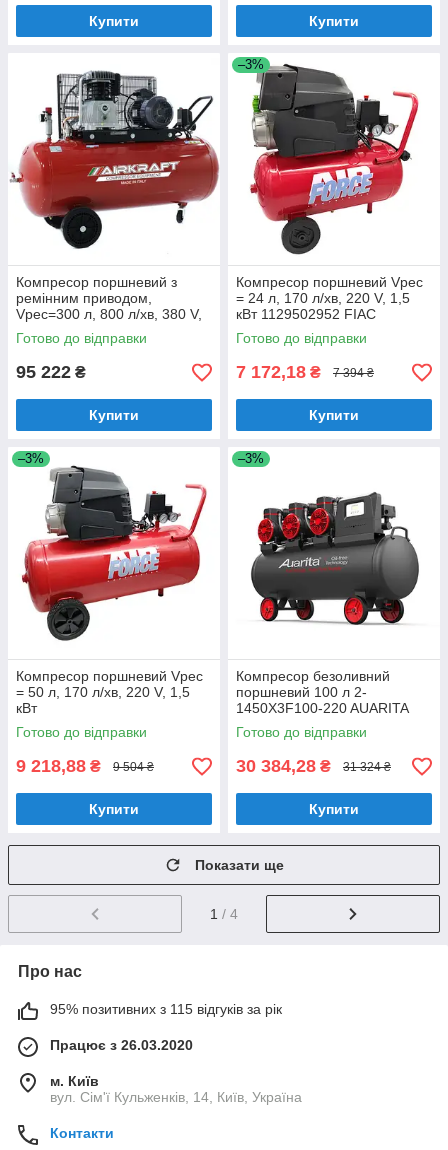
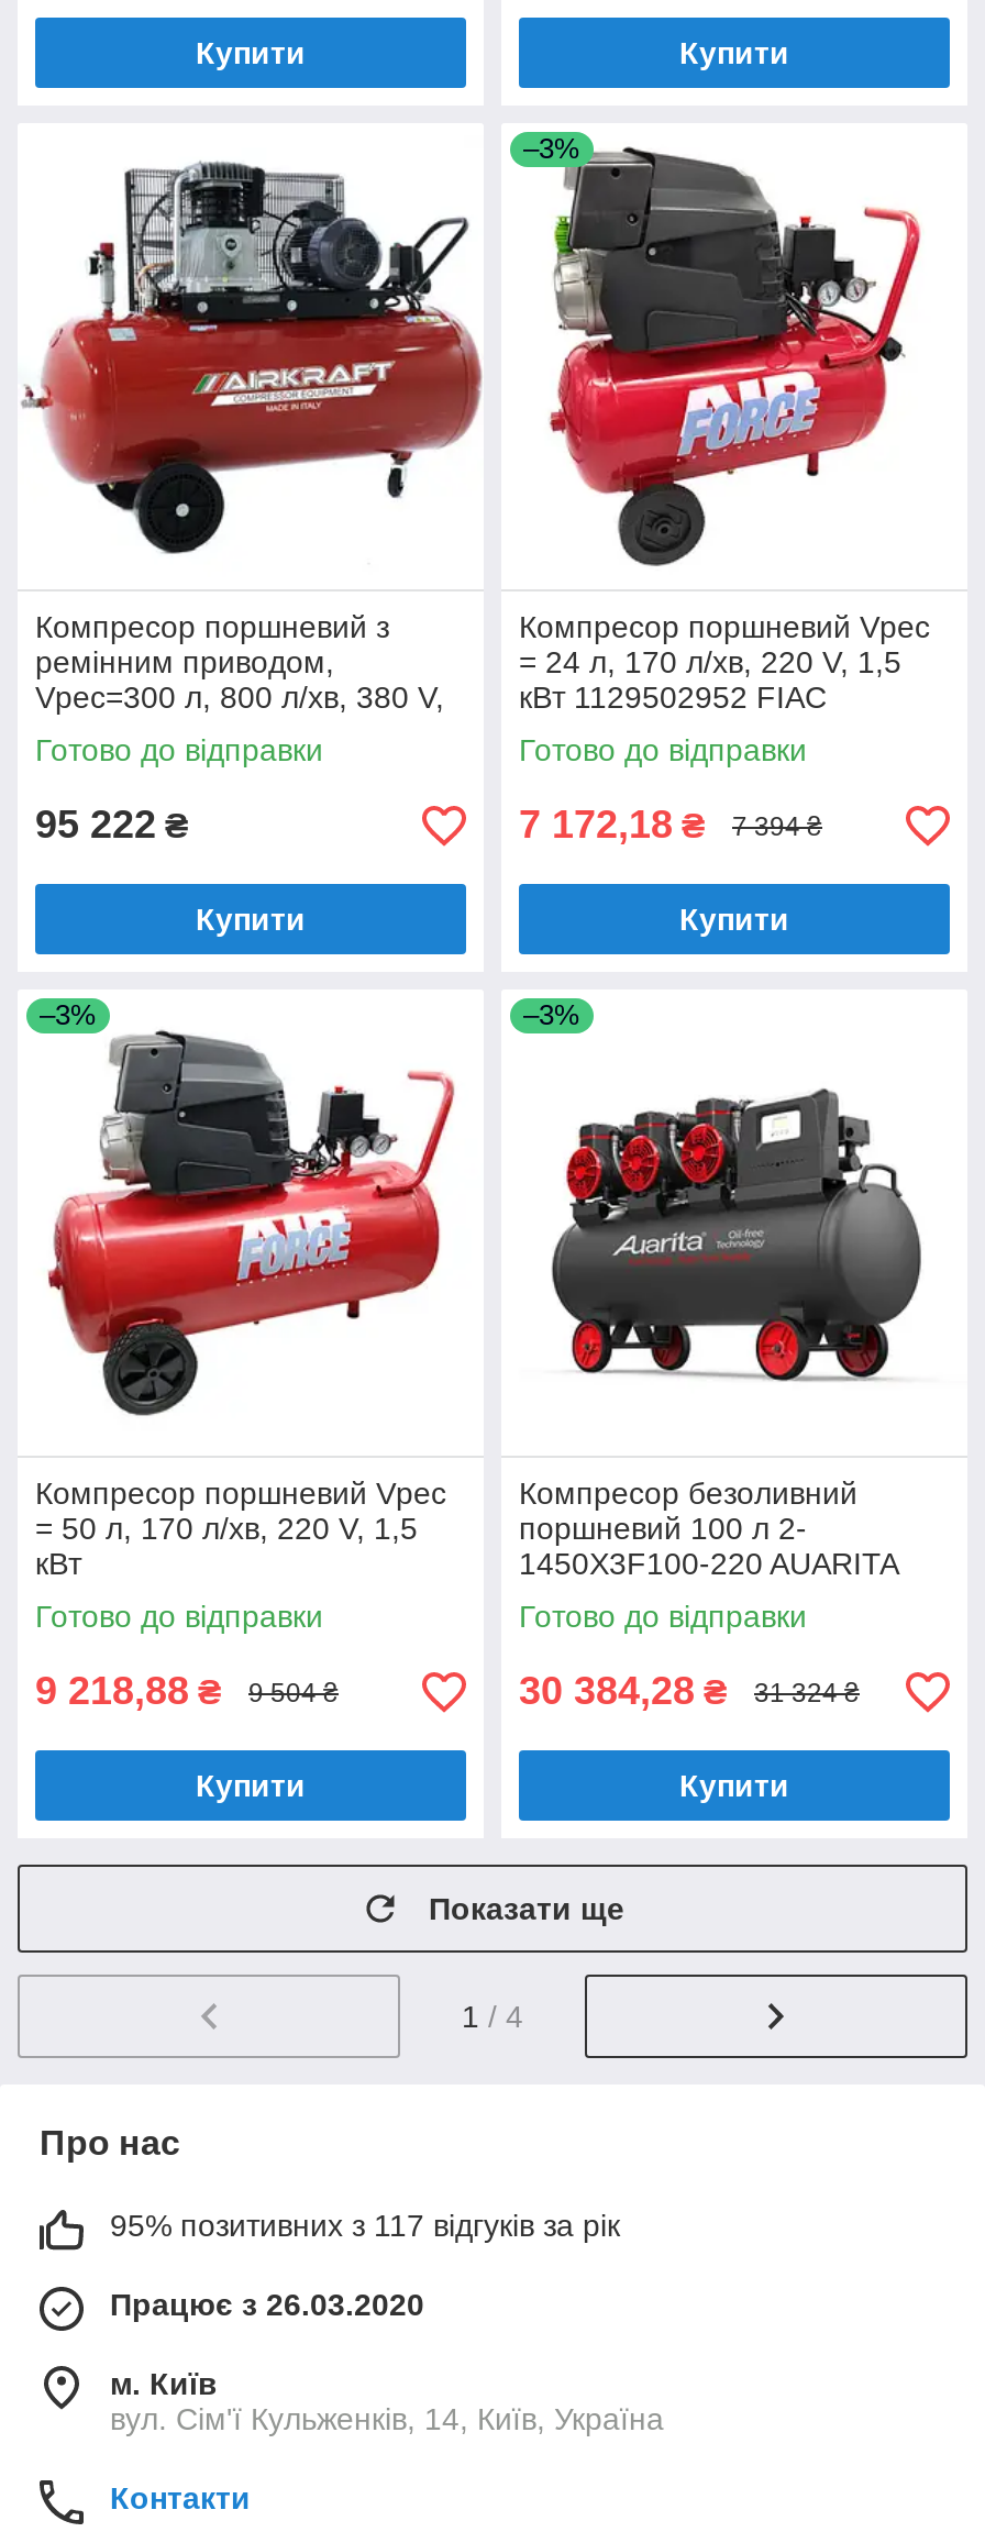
- 95% позитивних з 115 відгуків за рік
+ 95% позитивних з 117 відгуків за рік
